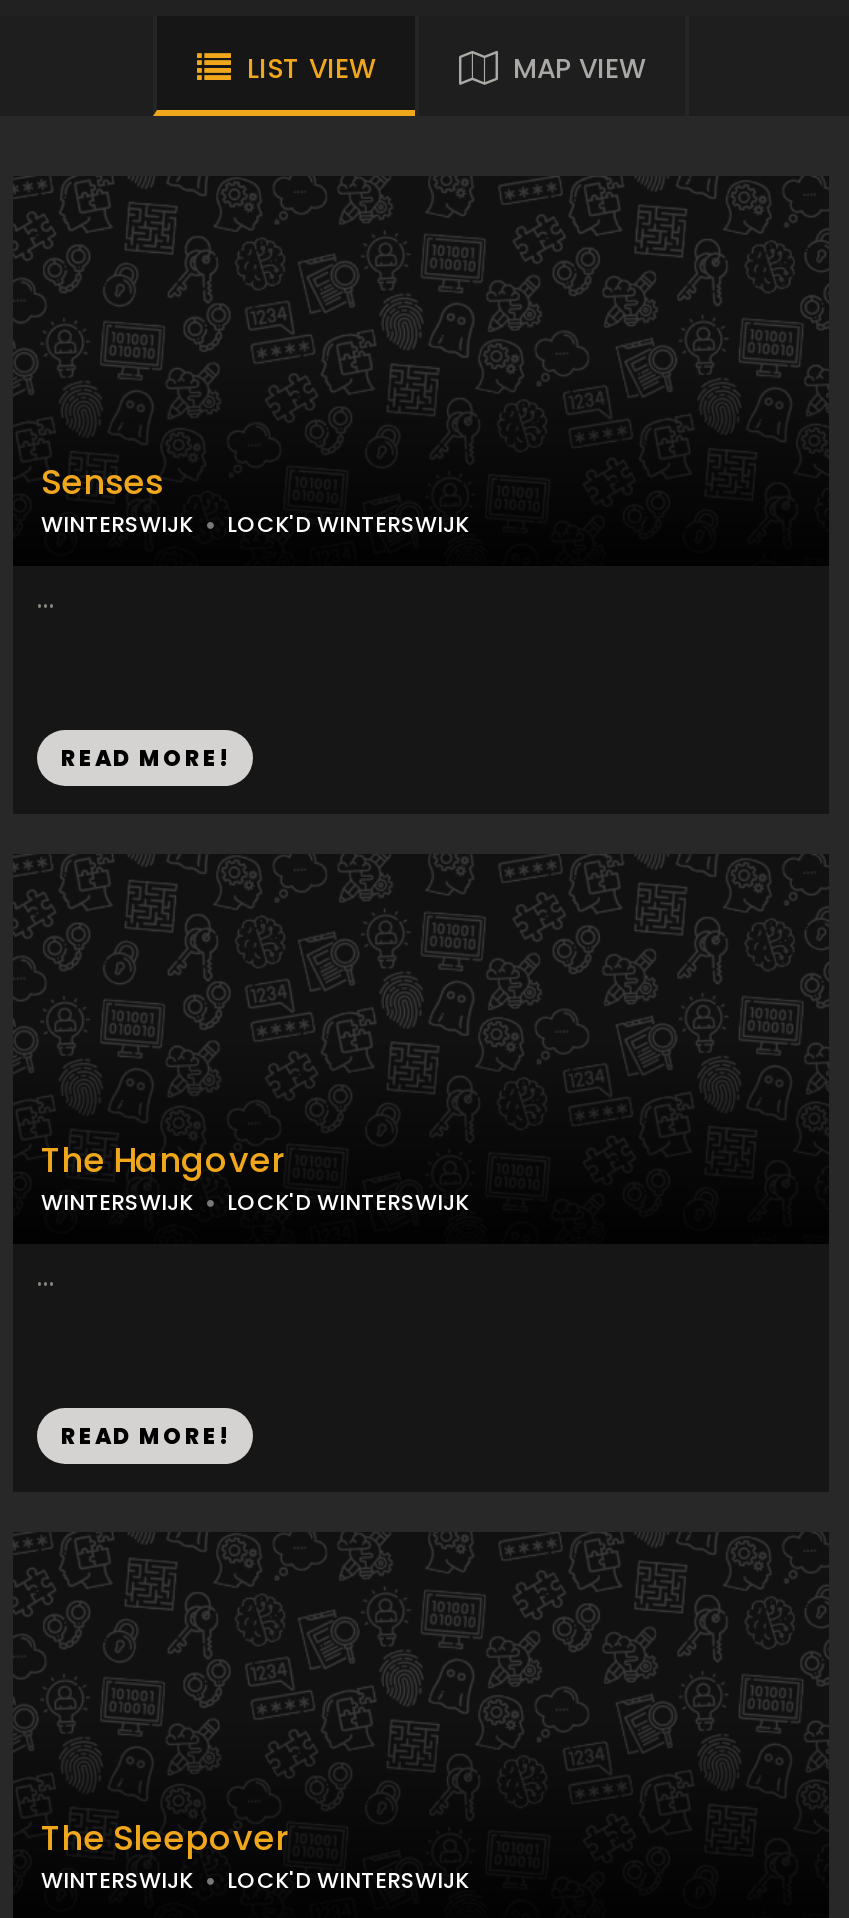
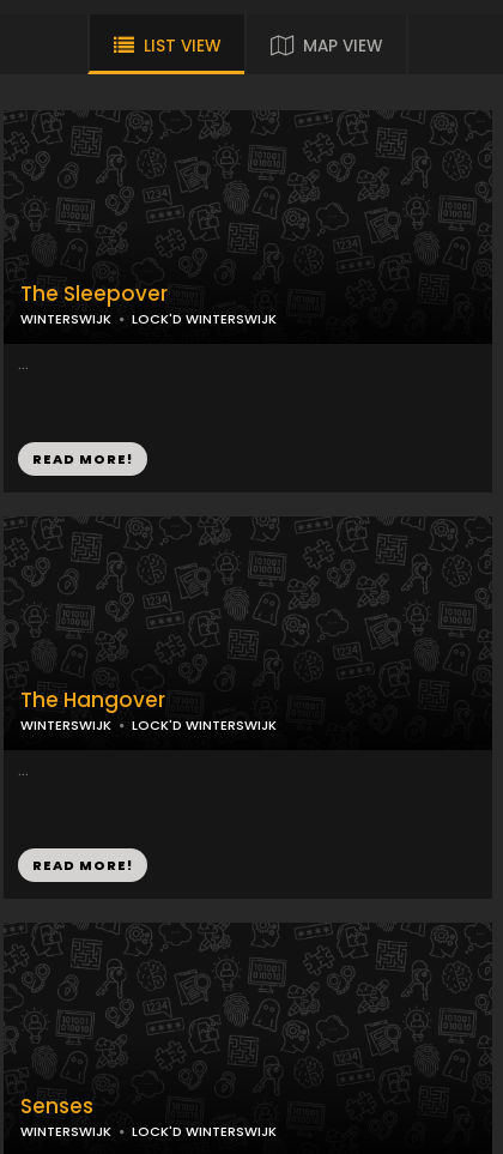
moved down: Senses

moved up: The Sleepover
